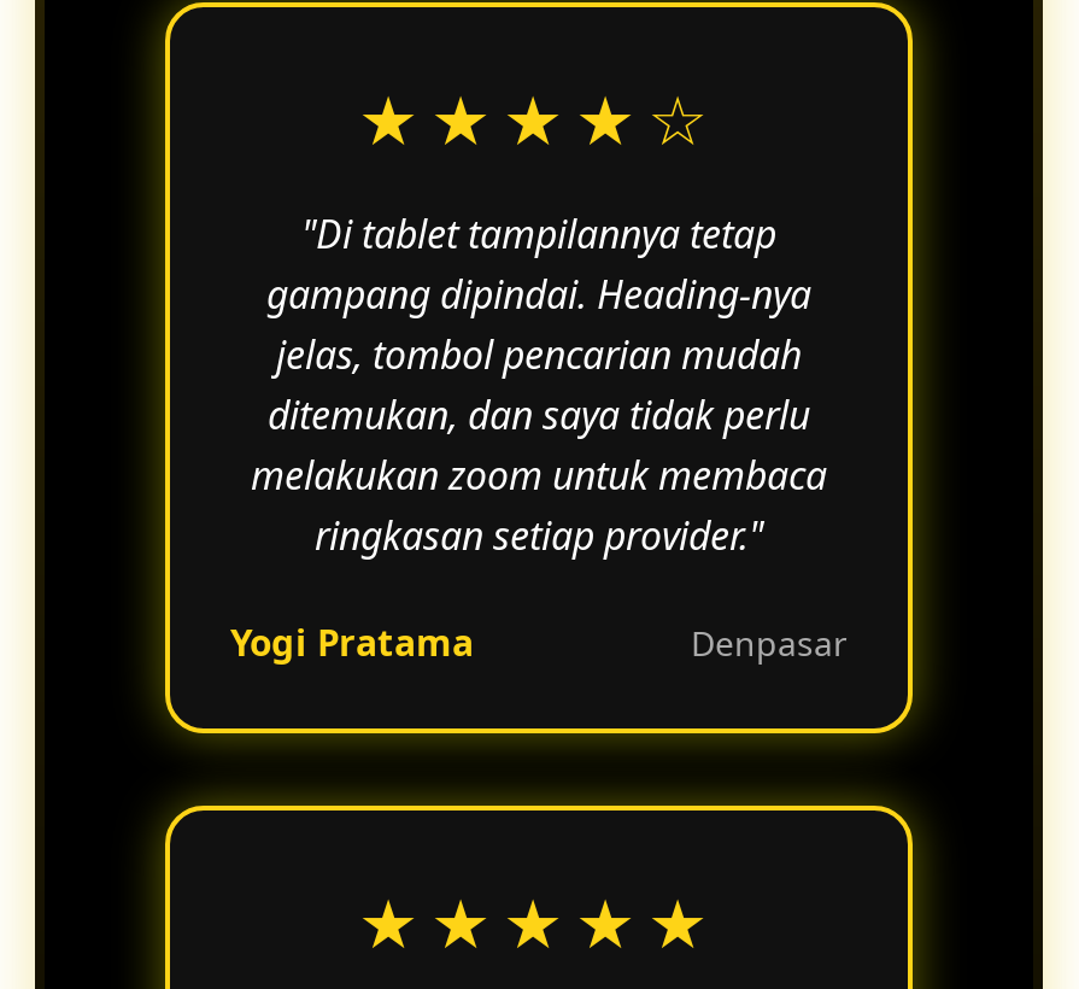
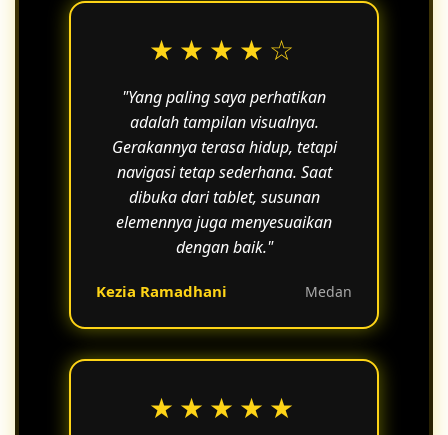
- "Di tablet tampilannya tetap
- gampang dipindai. Heading-nya
- jelas, tombol pencarian mudah
- ditemukan, dan saya tidak perlu
- melakukan zoom untuk membaca
- ringkasan setiap provider."
+ "Yang paling saya perhatikan
+ adalah tampilan visualnya.
+ Gerakannya terasa hidup, tetapi
+ navigasi tetap sederhana. Saat
+ dibuka dari tablet, susunan
+ elemennya juga menyesuaikan
+ dengan baik."

- Yogi Pratama
- Denpasar
+ Kezia Ramadhani
+ Medan
